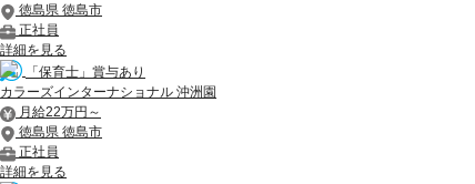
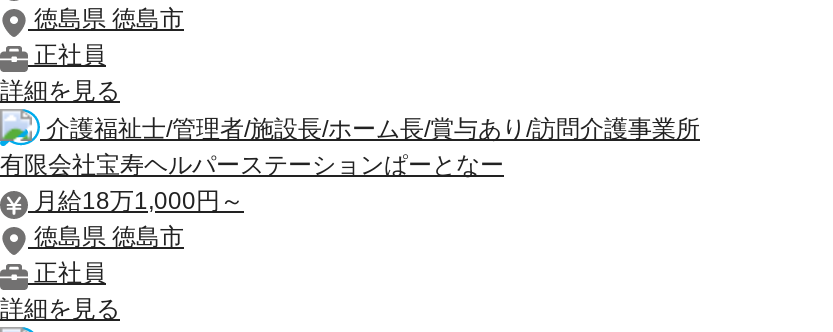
- 「保育士」賞与あり
- カラーズインターナショナル 沖洲園
- 月給22万円～
+ 介護福祉士/管理者/施設長/ホーム長/賞与あり/訪問介護事業所
+ 有限会社宝寿ヘルパーステーションぱーとなー
+ 月給18万1,000円～
